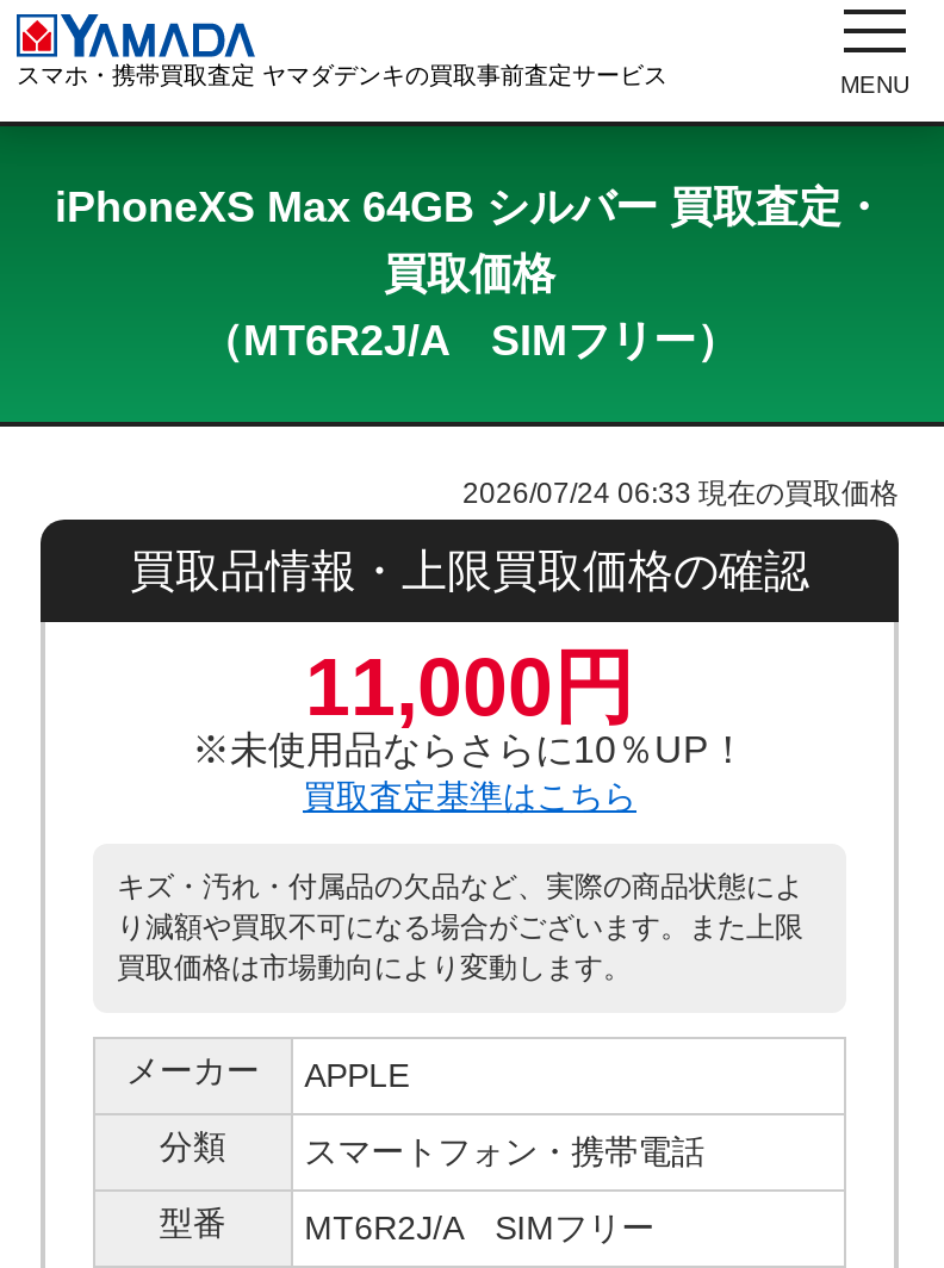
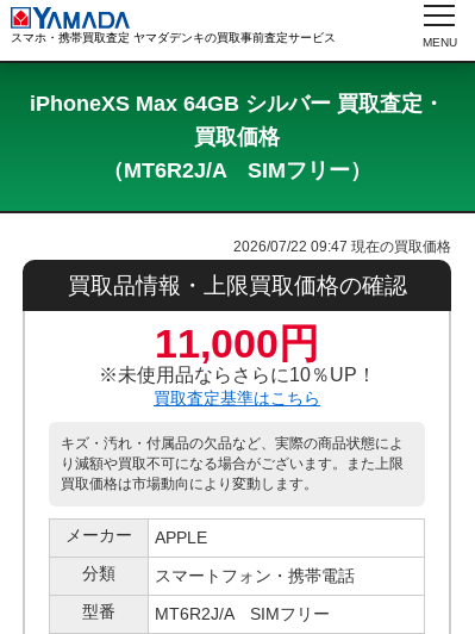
- 2026/07/24 06:33現在の買取価格
+ 2026/07/22 09:47現在の買取価格
